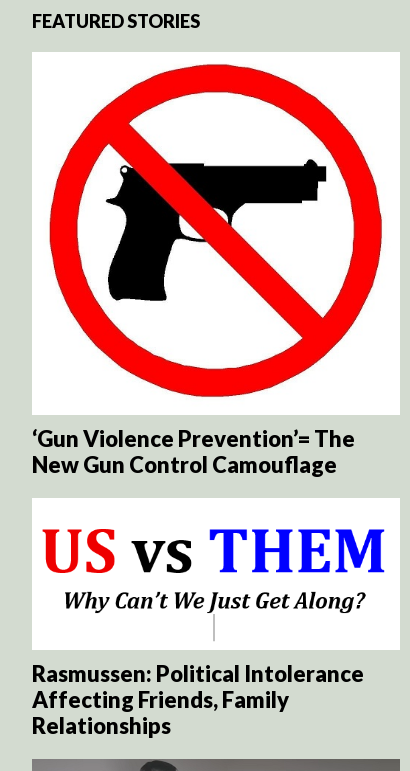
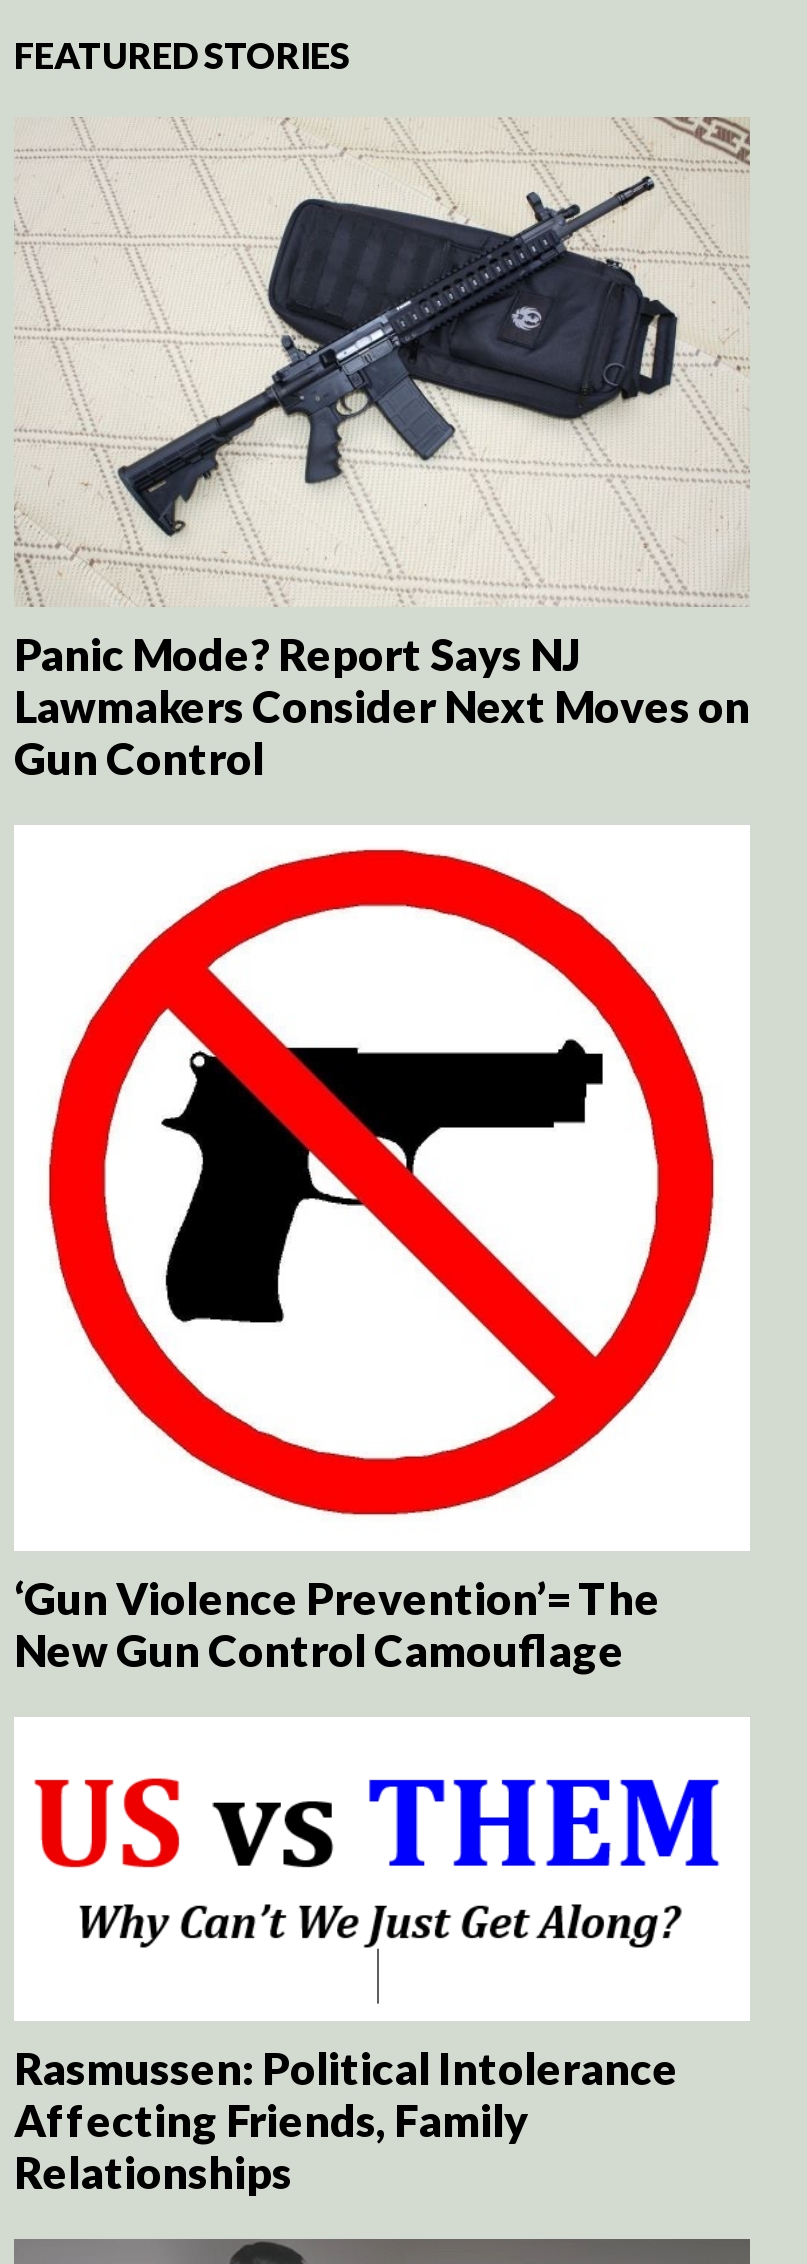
+ [image]
+ Panic Mode? Report Says NJ
+ Lawmakers Consider Next Moves on
+ Gun Control
